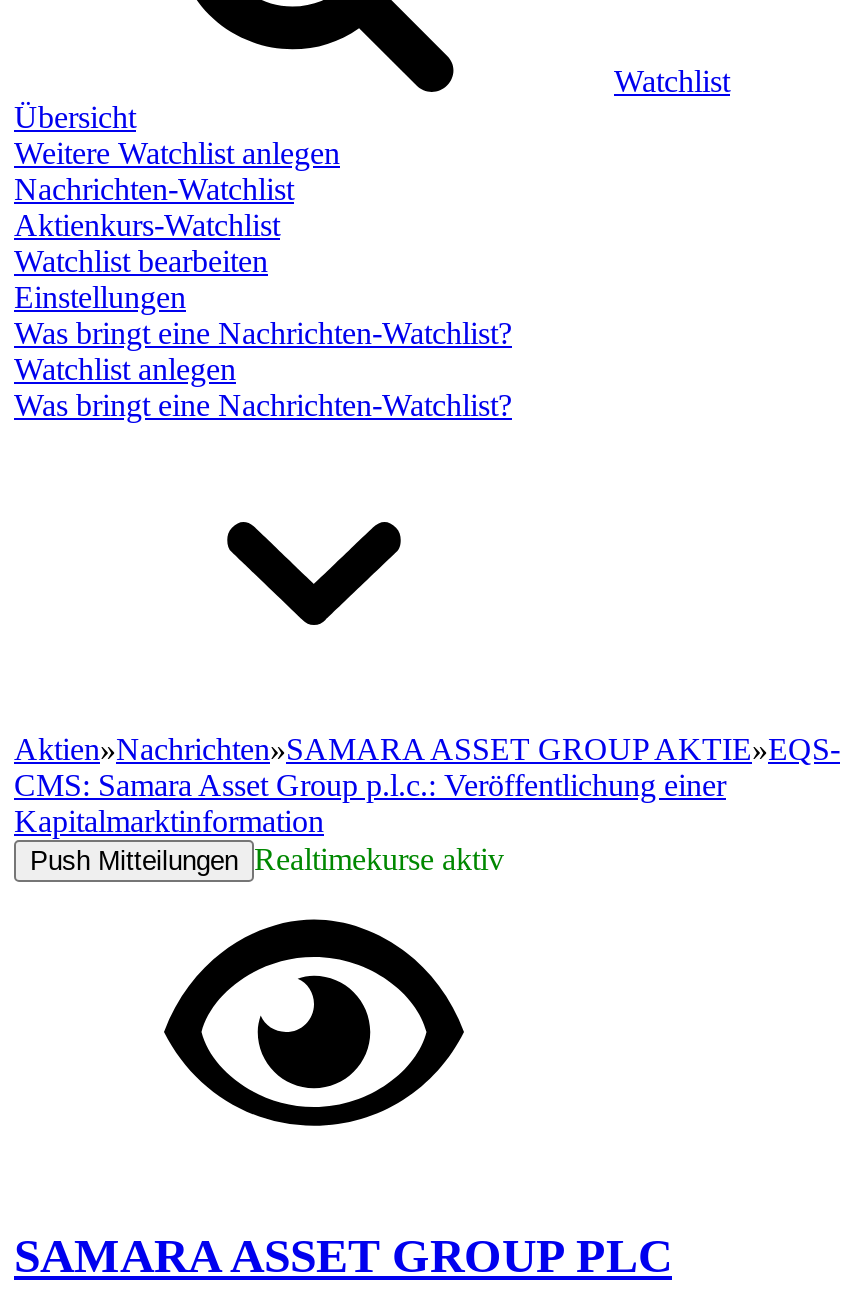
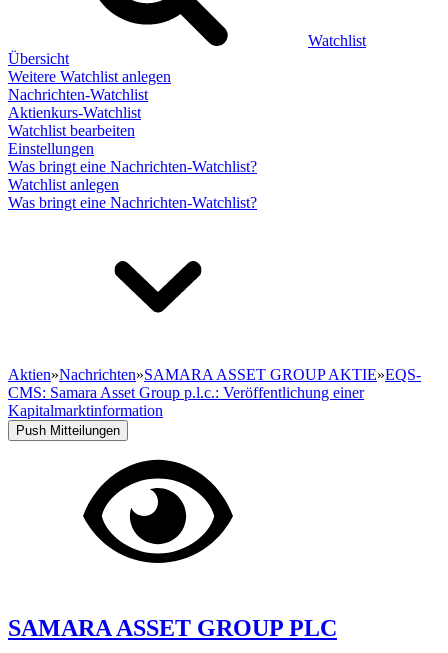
- Push Mitteilungen Realtimekurse aktiv
+ Push Mitteilungen
